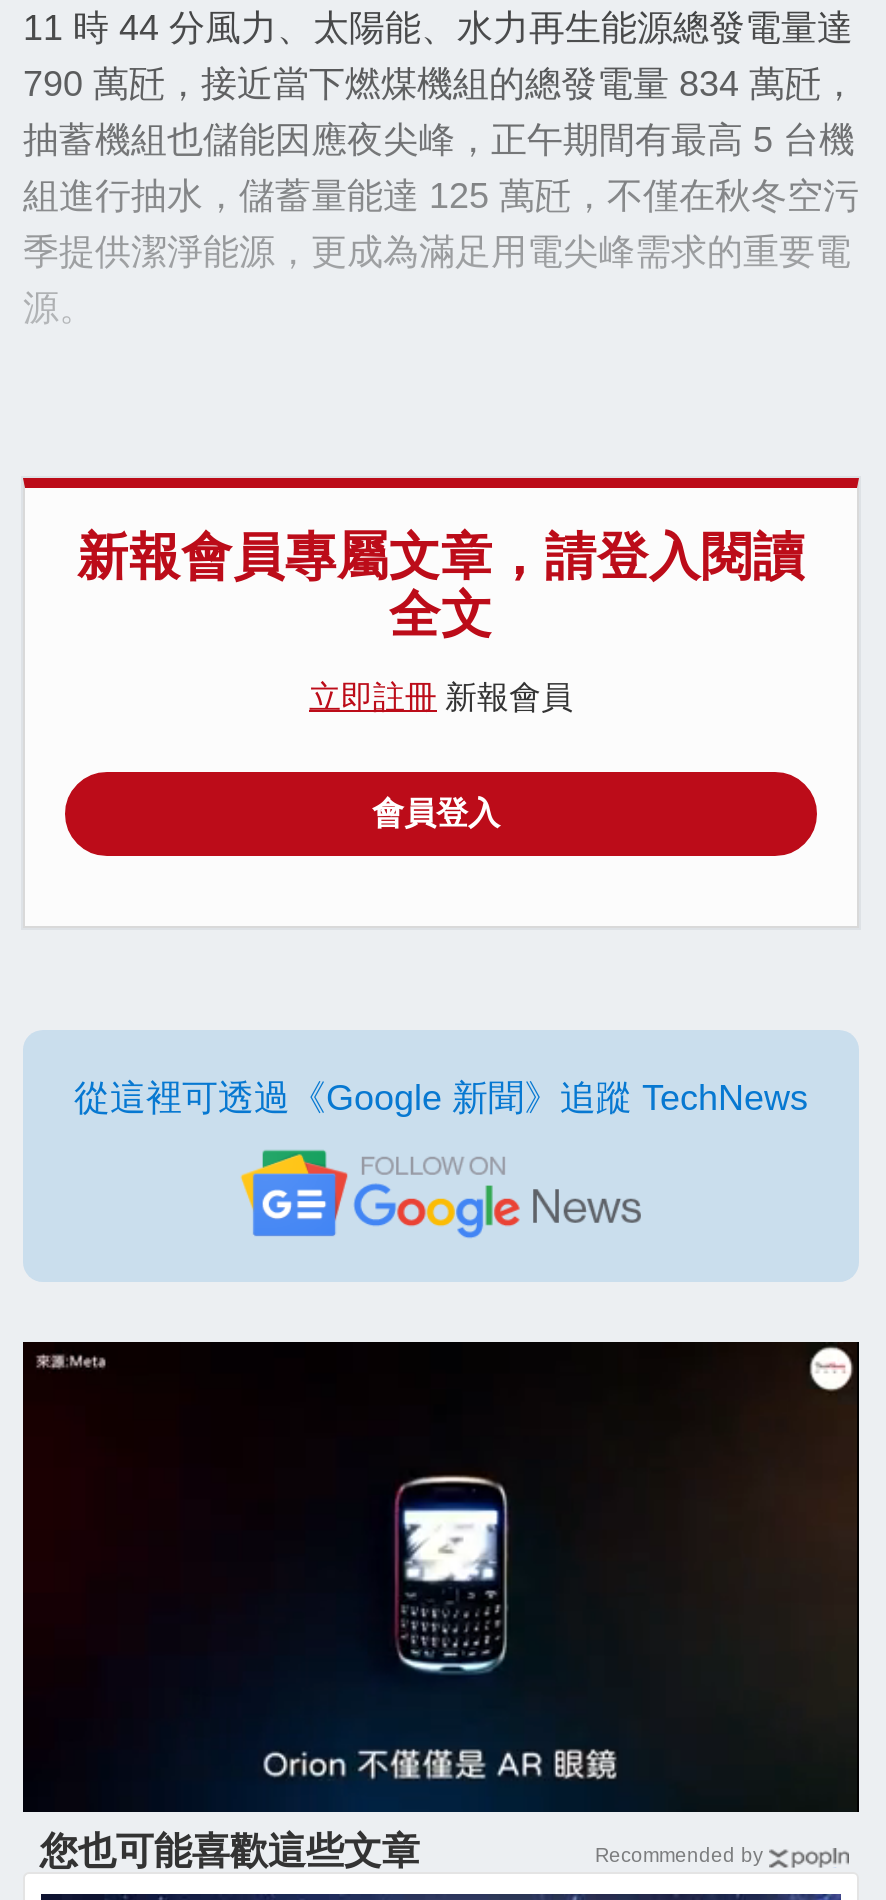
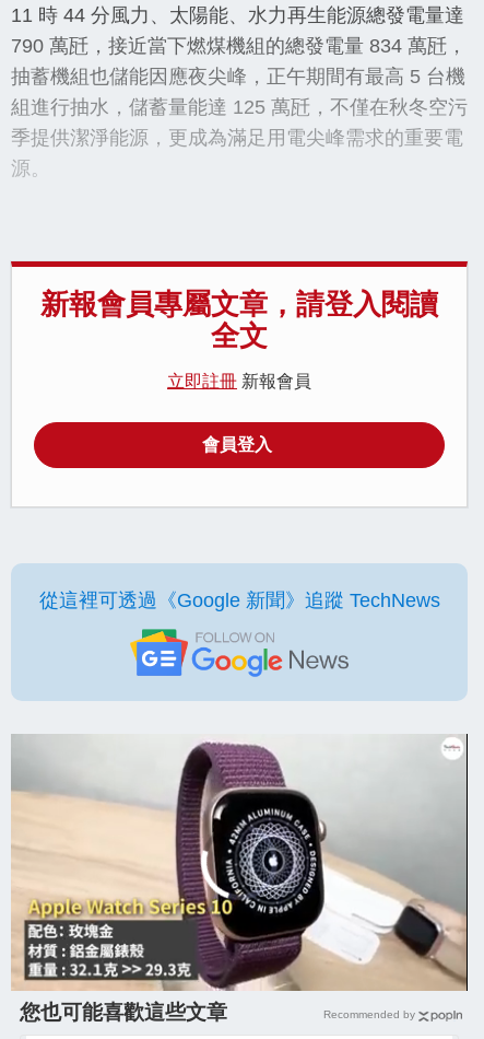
- [image]
+ [image]
